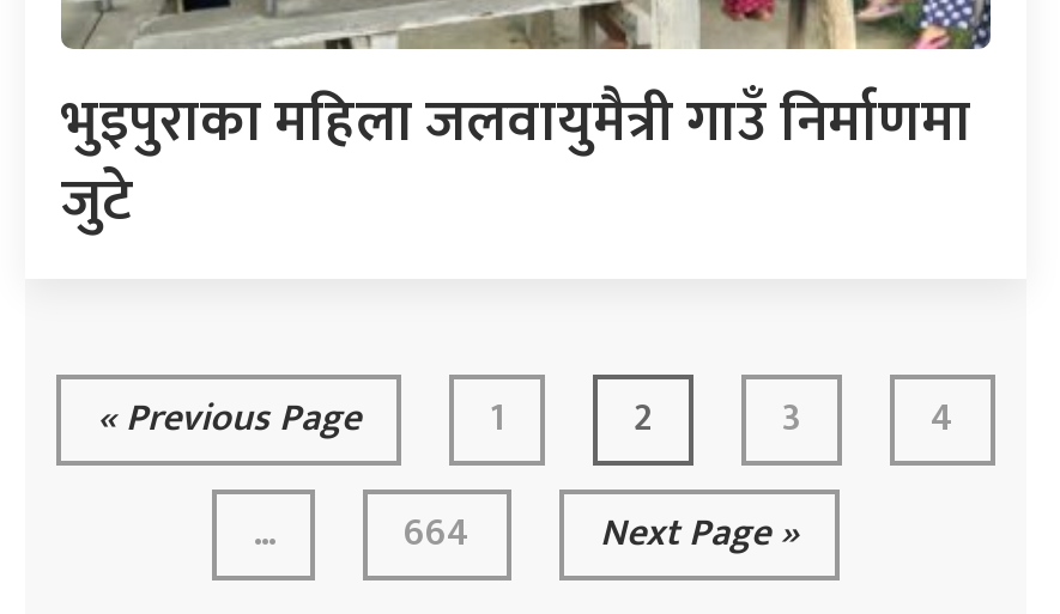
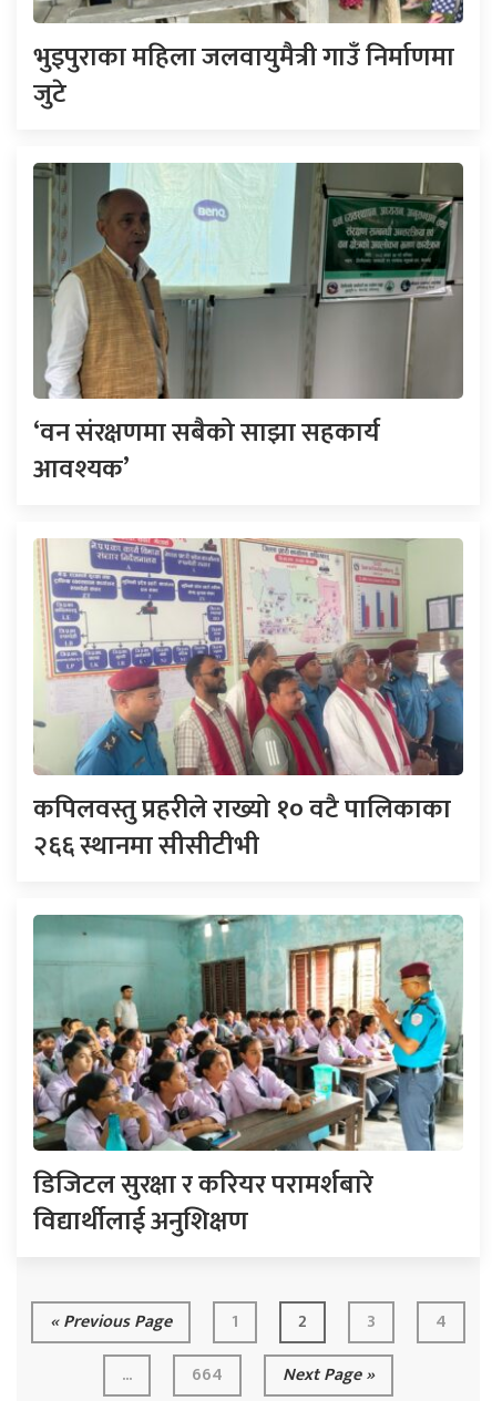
+ [image]
+ ‘वन संरक्षणमा सबैको साझा सहकार्य
+ आवश्यक’

+ [image]
+ कपिलवस्तु प्रहरीले राख्यो १० वटै पालिकाका
+ २६६ स्थानमा सीसीटीभी

+ [image]
+ डिजिटल सुरक्षा र करियर परामर्शबारे
+ विद्यार्थीलाई अनुशिक्षण
